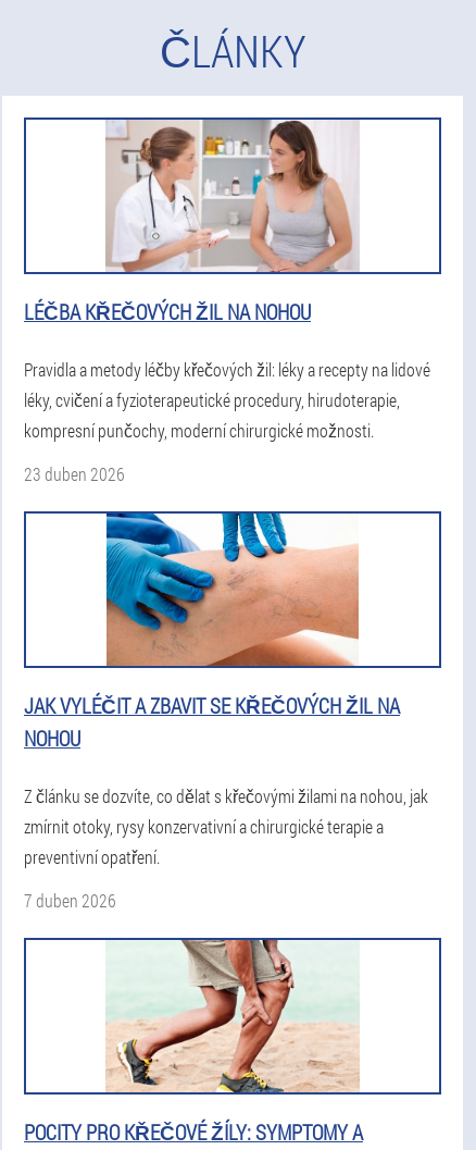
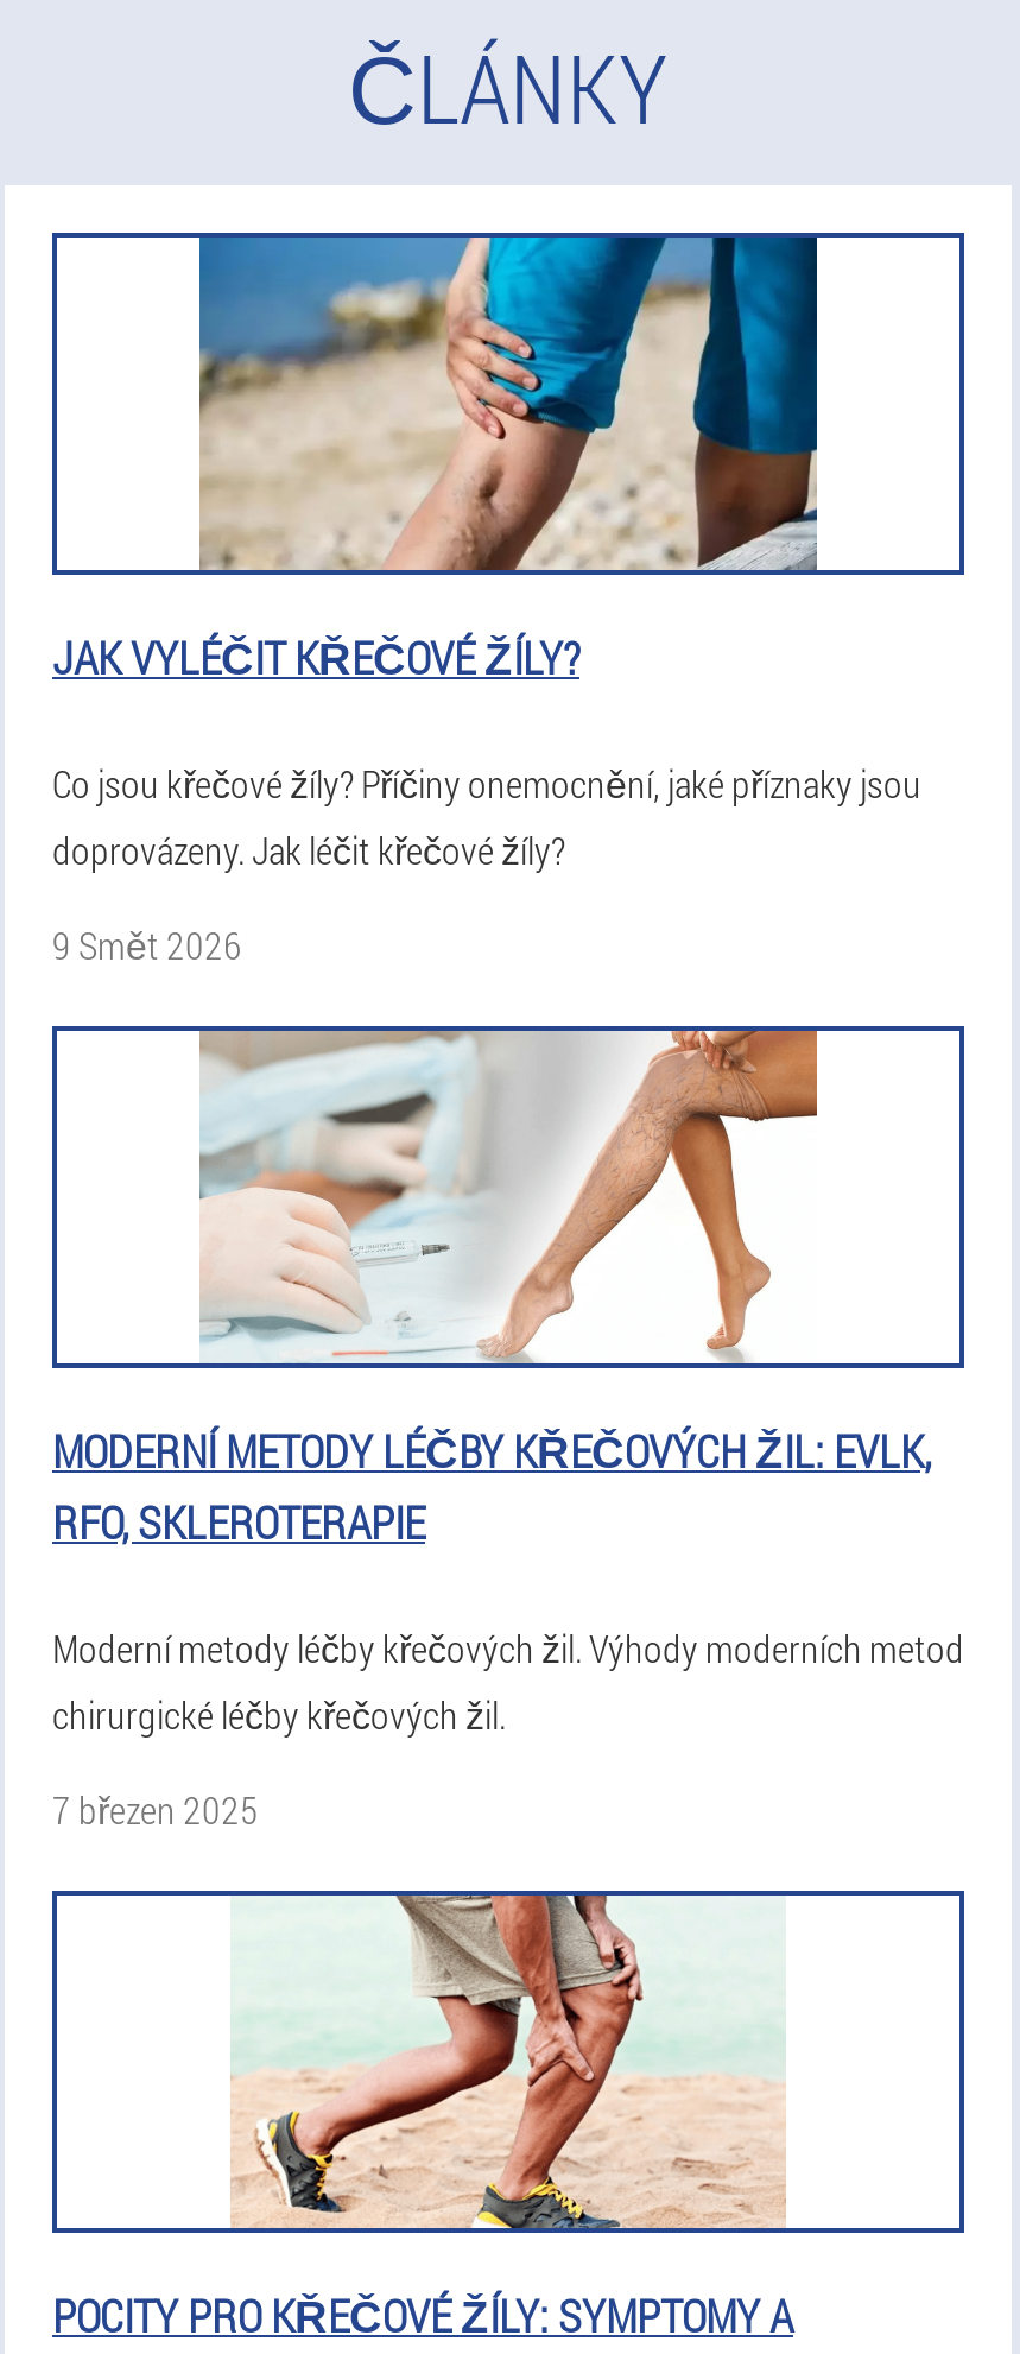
- [image]
- LÉČBA KŘEČOVÝCH ŽIL NA NOHOU
+ [image]
+ JAK VYLÉČIT KŘEČOVÉ ŽÍLY?

- Pravidla a metody léčby křečových žil: léky a recepty na lidové
- léky, cvičení a fyzioterapeutické procedury, hirudoterapie,
- kompresní punčochy, moderní chirurgické možnosti.
+ Co jsou křečové žíly? Příčiny onemocnění, jaké příznaky jsou
+ doprovázeny. Jak léčit křečové žíly?

- 23 duben 2026
+ 9 Smět 2026

- [image]
- JAK VYLÉČIT A ZBAVIT SE KŘEČOVÝCH ŽIL NA
- NOHOU
+ [image]
+ MODERNÍ METODY LÉČBY KŘEČOVÝCH ŽIL: EVLK,
+ RFO, SKLEROTERAPIE

- Z článku se dozvíte, co dělat s křečovými žilami na nohou, jak
- zmírnit otoky, rysy konzervativní a chirurgické terapie a
- preventivní opatření.
+ Moderní metody léčby křečových žil. Výhody moderních metod
+ chirurgické léčby křečových žil.

- 7 duben 2026
+ 7 březen 2025
